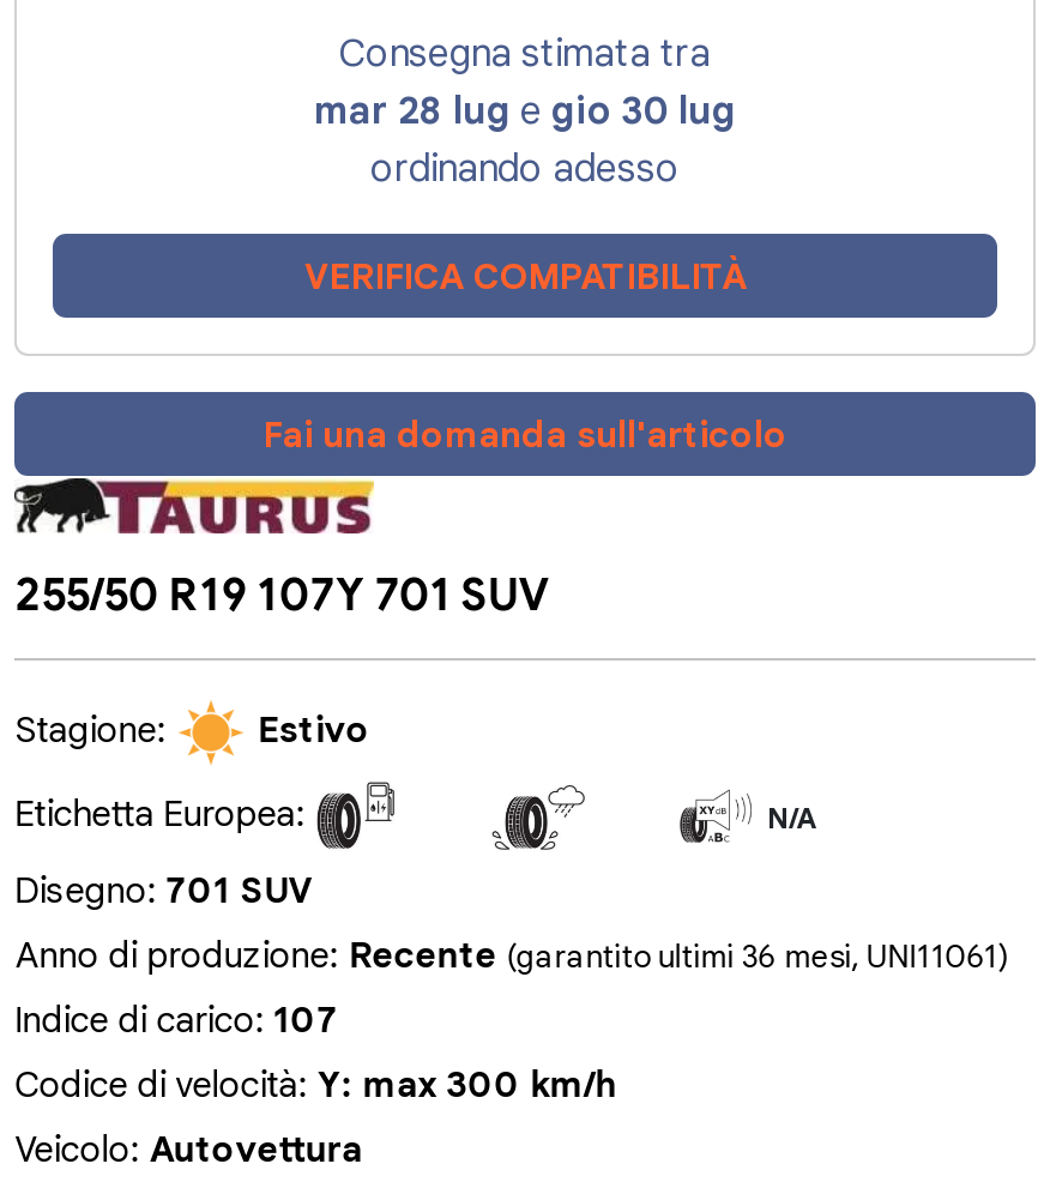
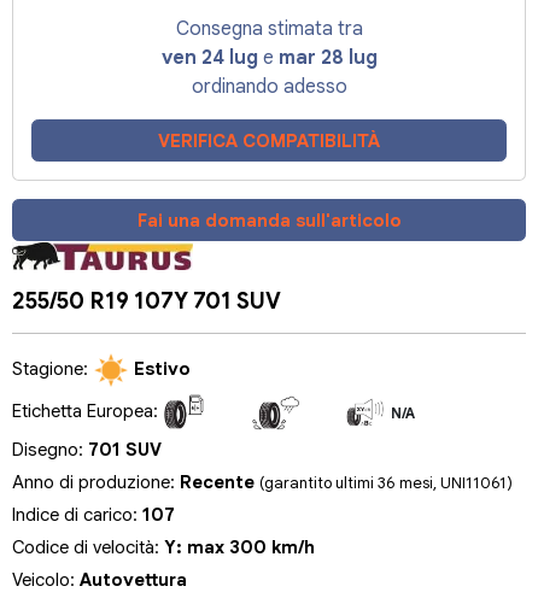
- mar 28 lug e gio 30 lug
+ ven 24 lug e mar 28 lug
